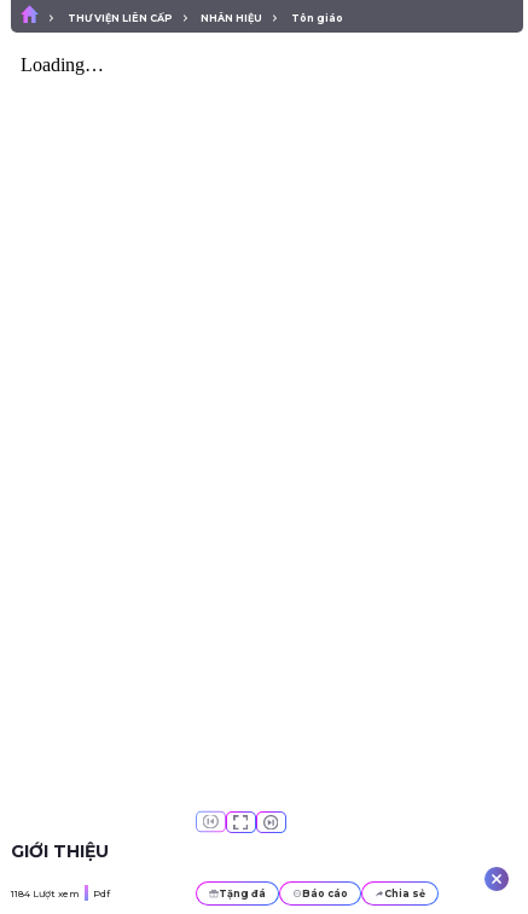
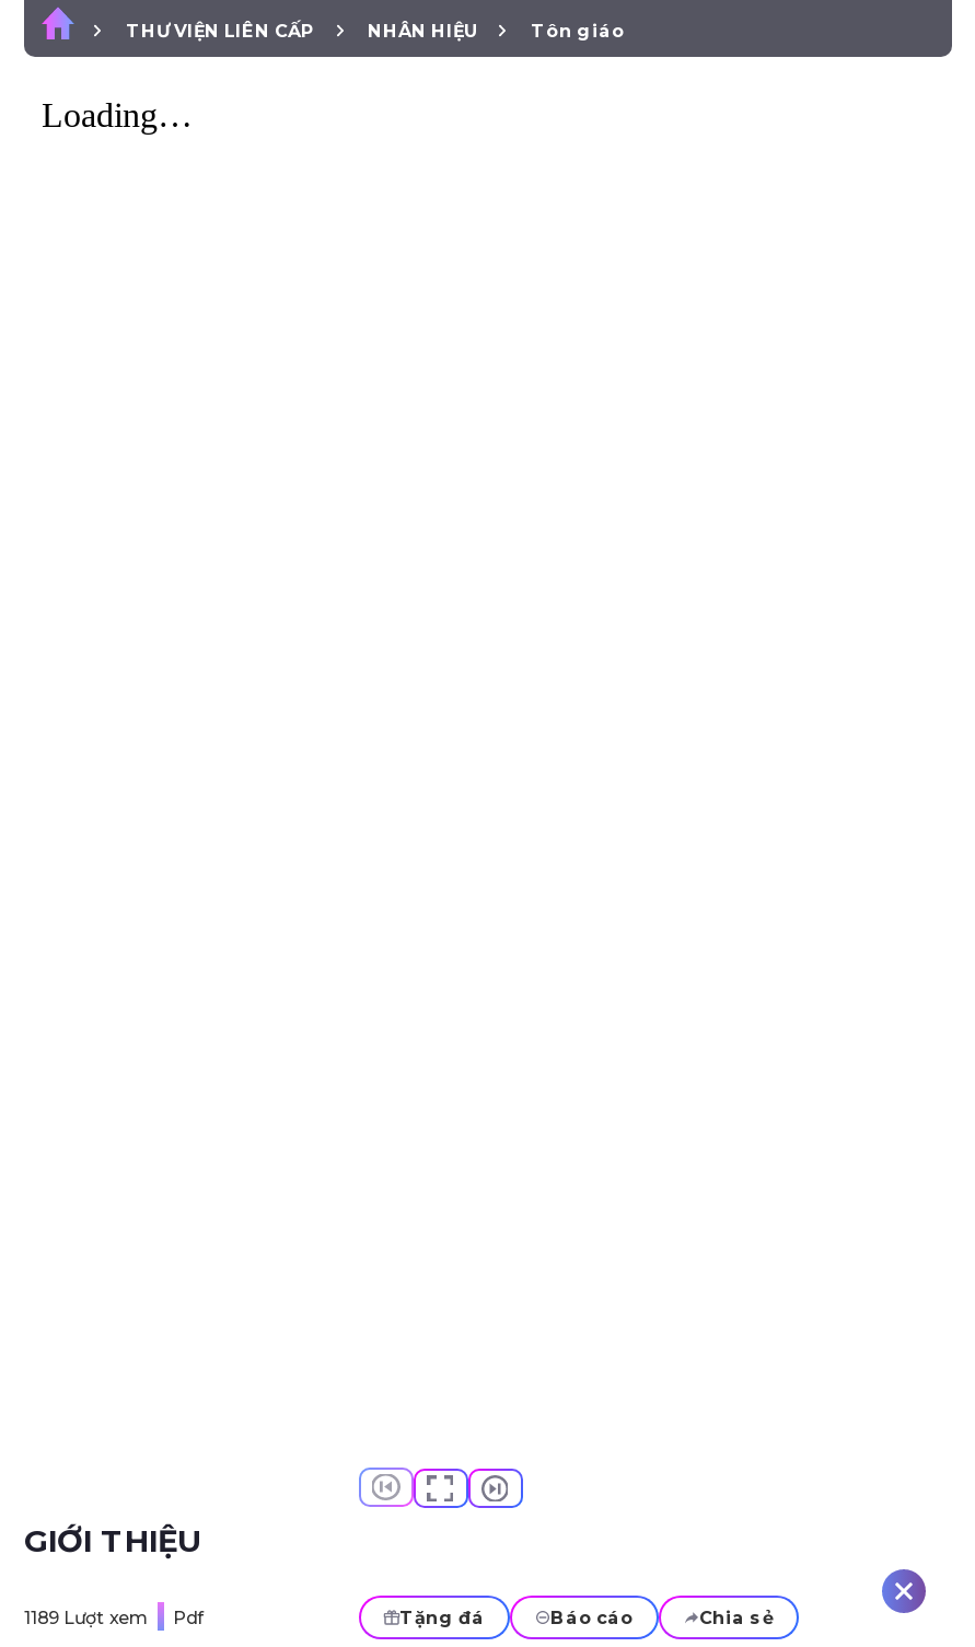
- 1184 Lượt xem Pdf
+ 1189 Lượt xem Pdf
